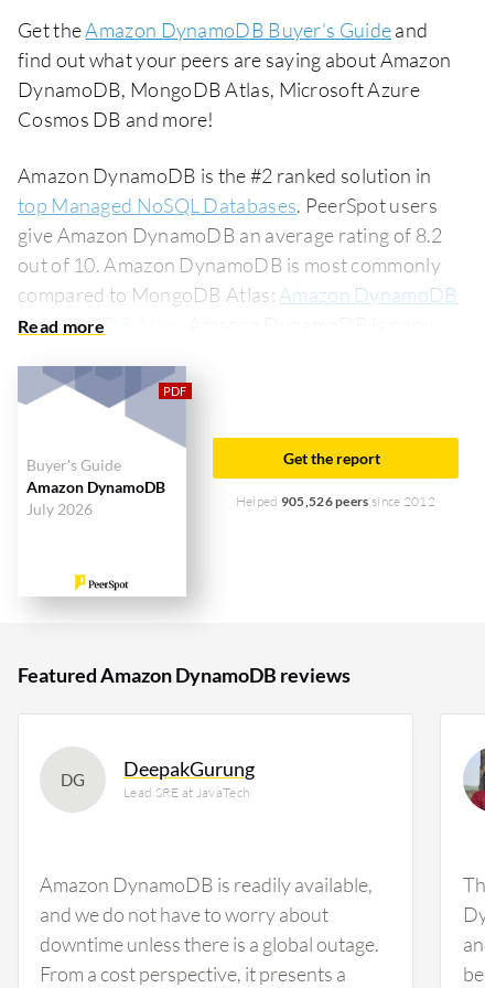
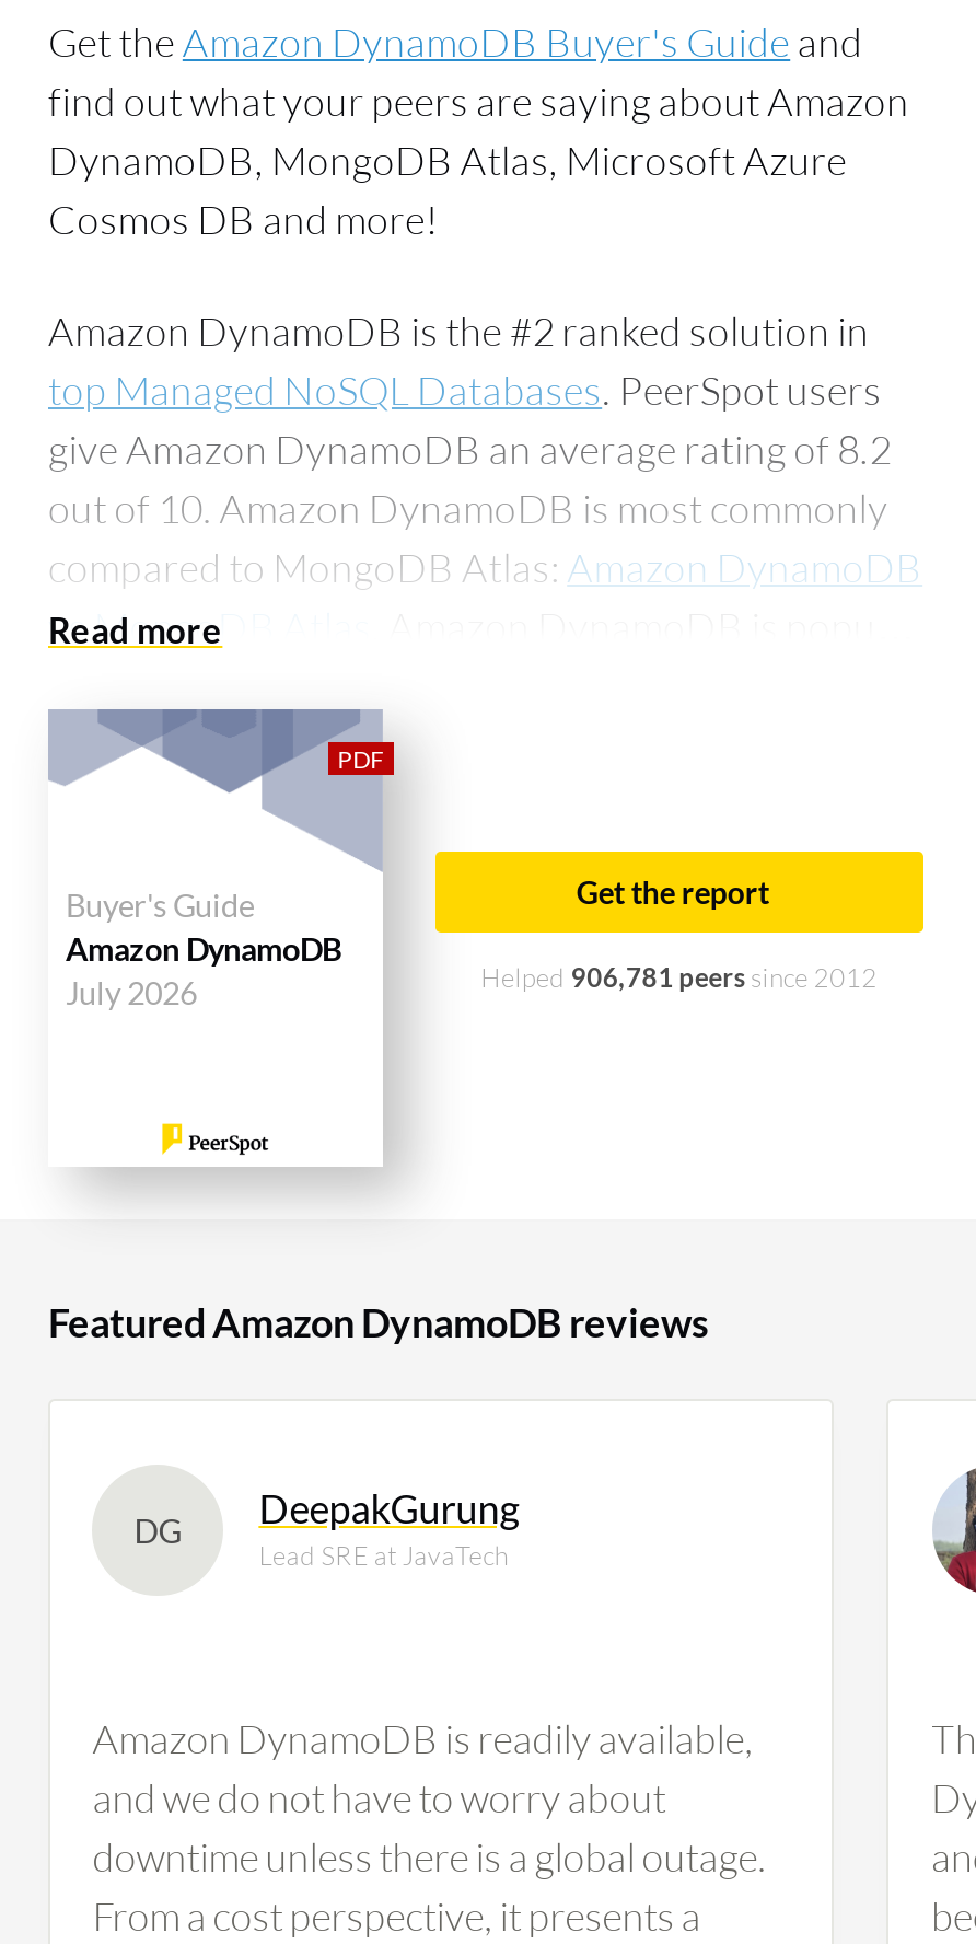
- Helped 905,526 peers since 2012
+ Helped 906,781 peers since 2012
